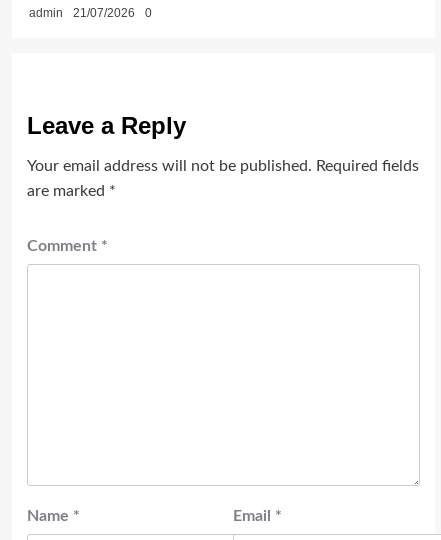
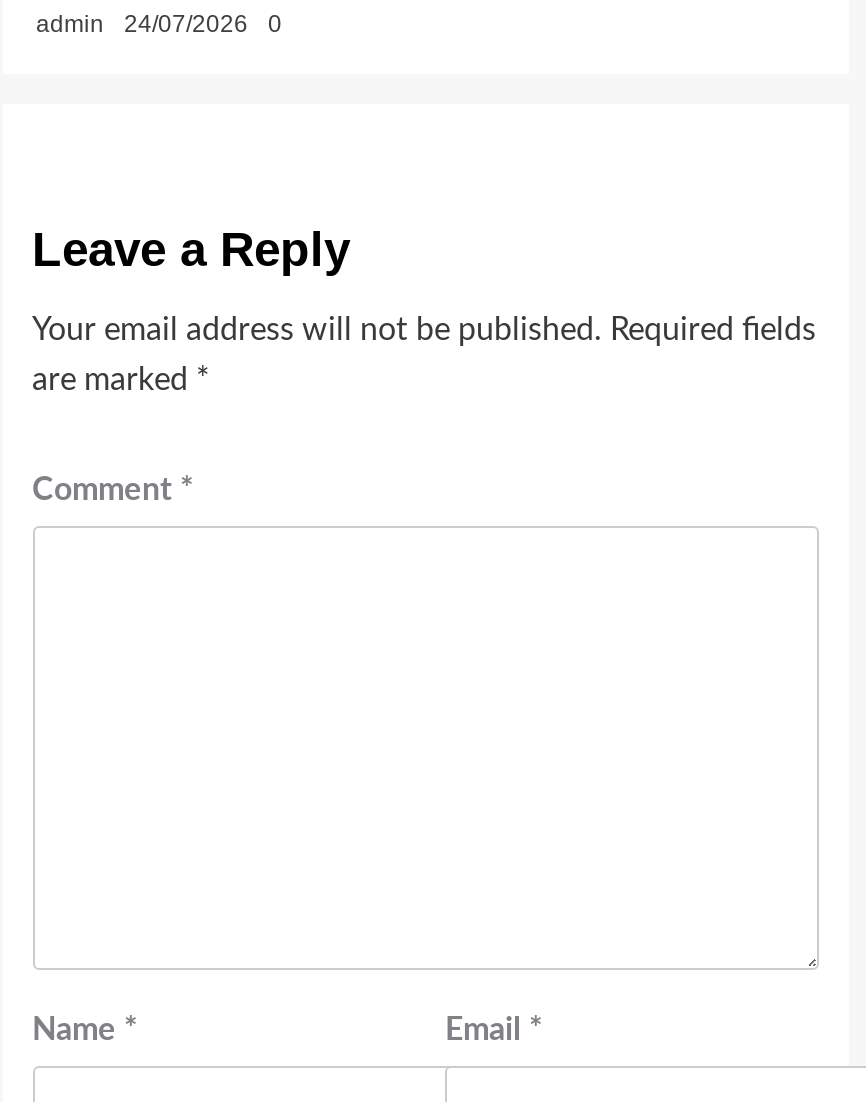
- admin 21/07/2026 0
+ admin 24/07/2026 0
